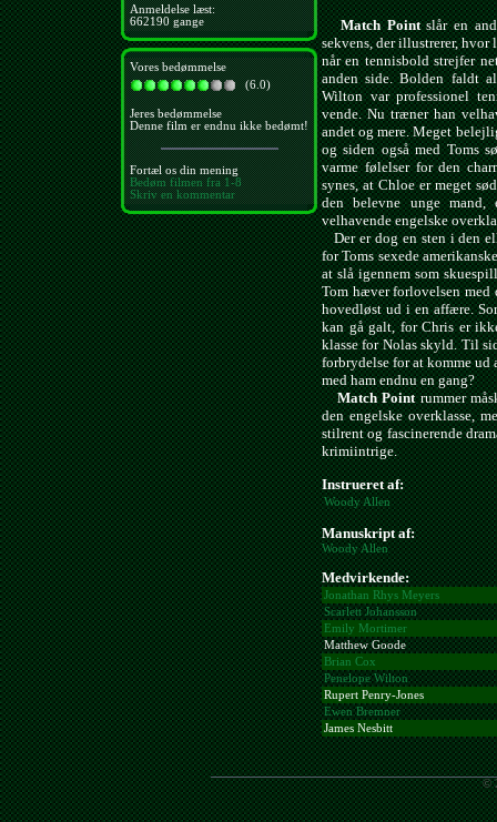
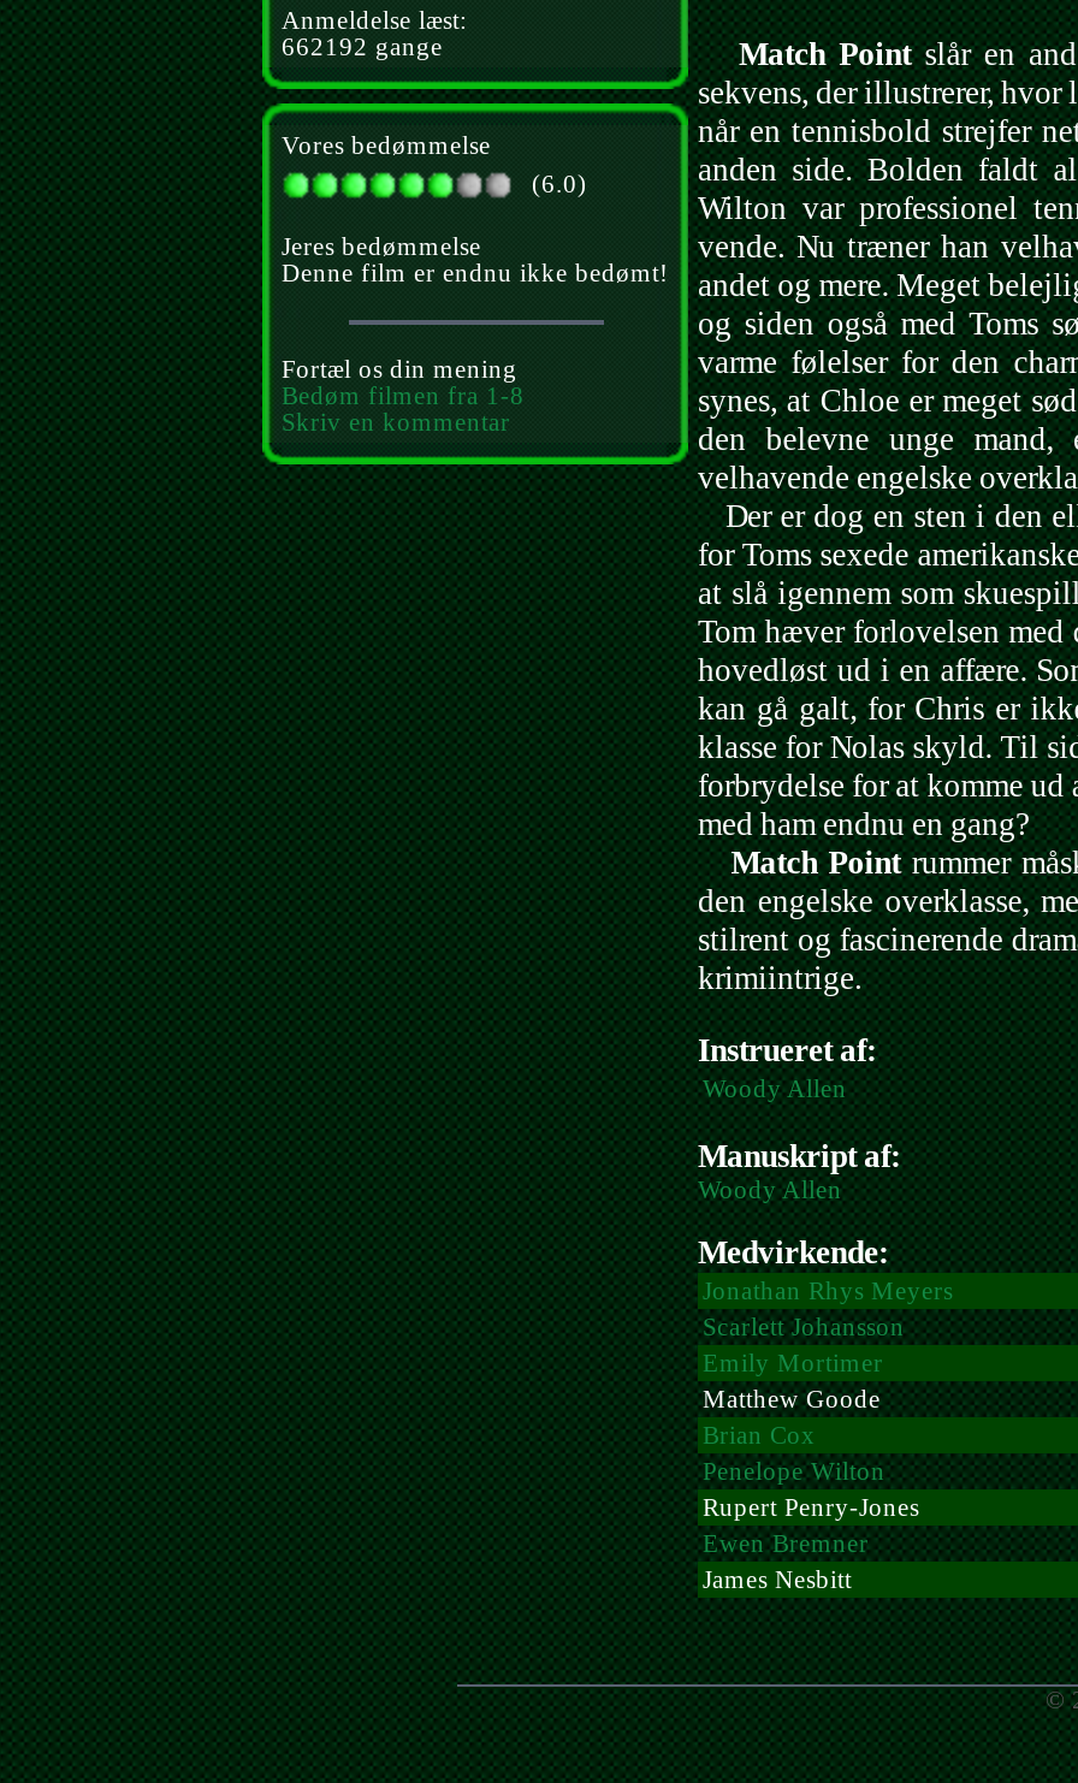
- 662190 gange
+ 662192 gange
